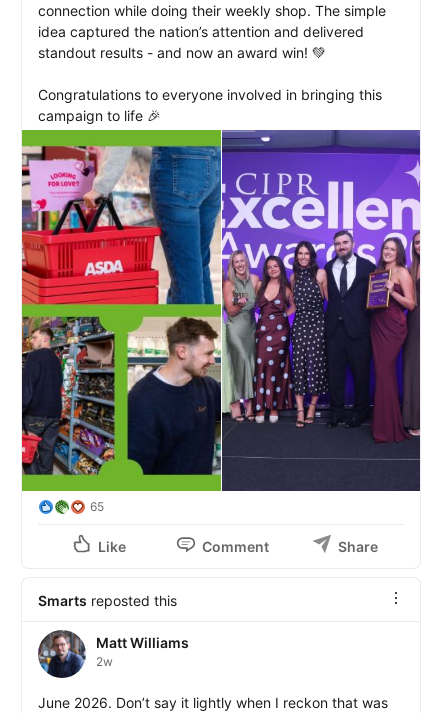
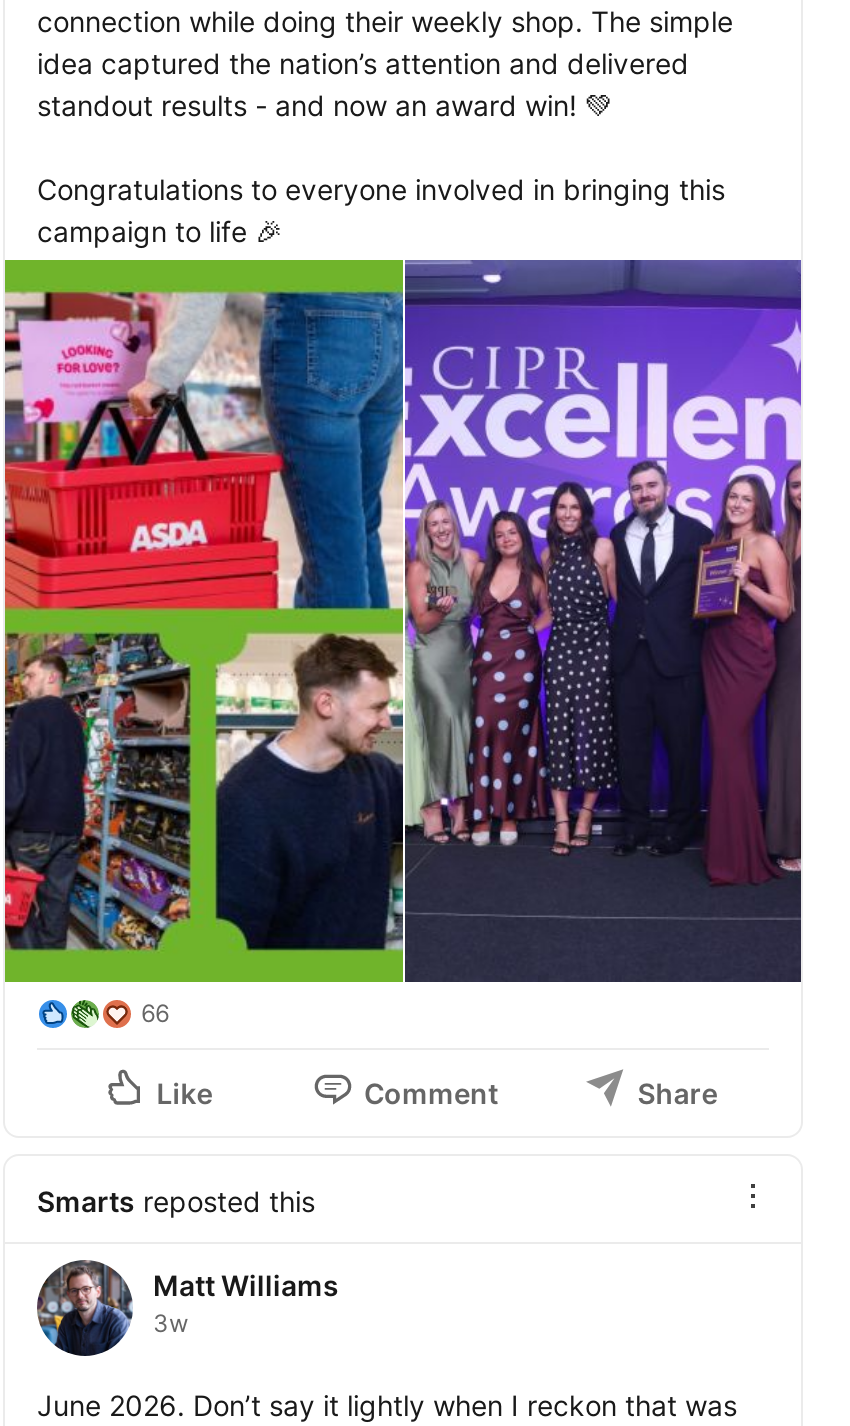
- 65
+ 66

- 2w
+ 3w
